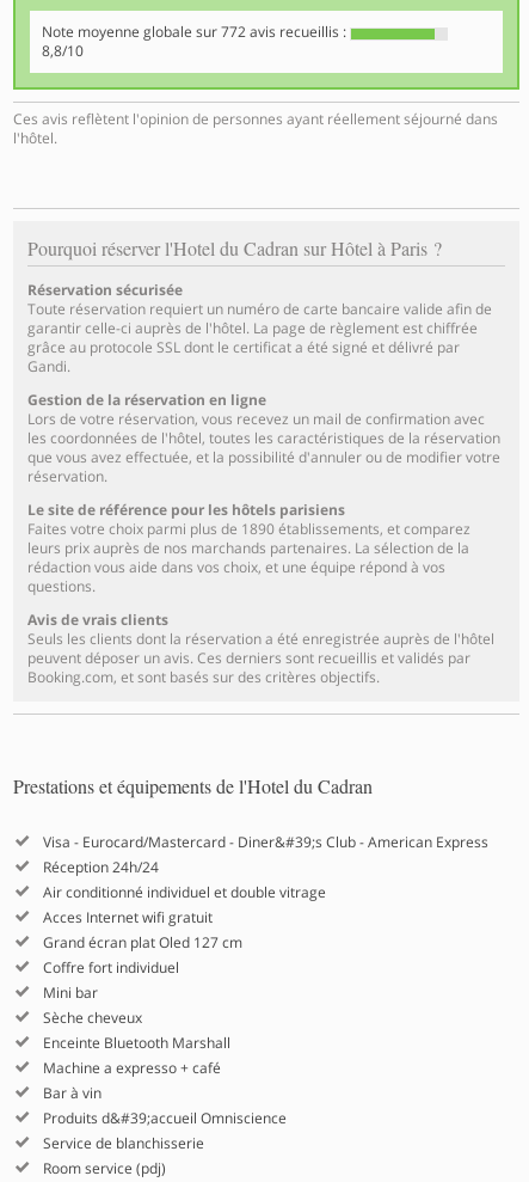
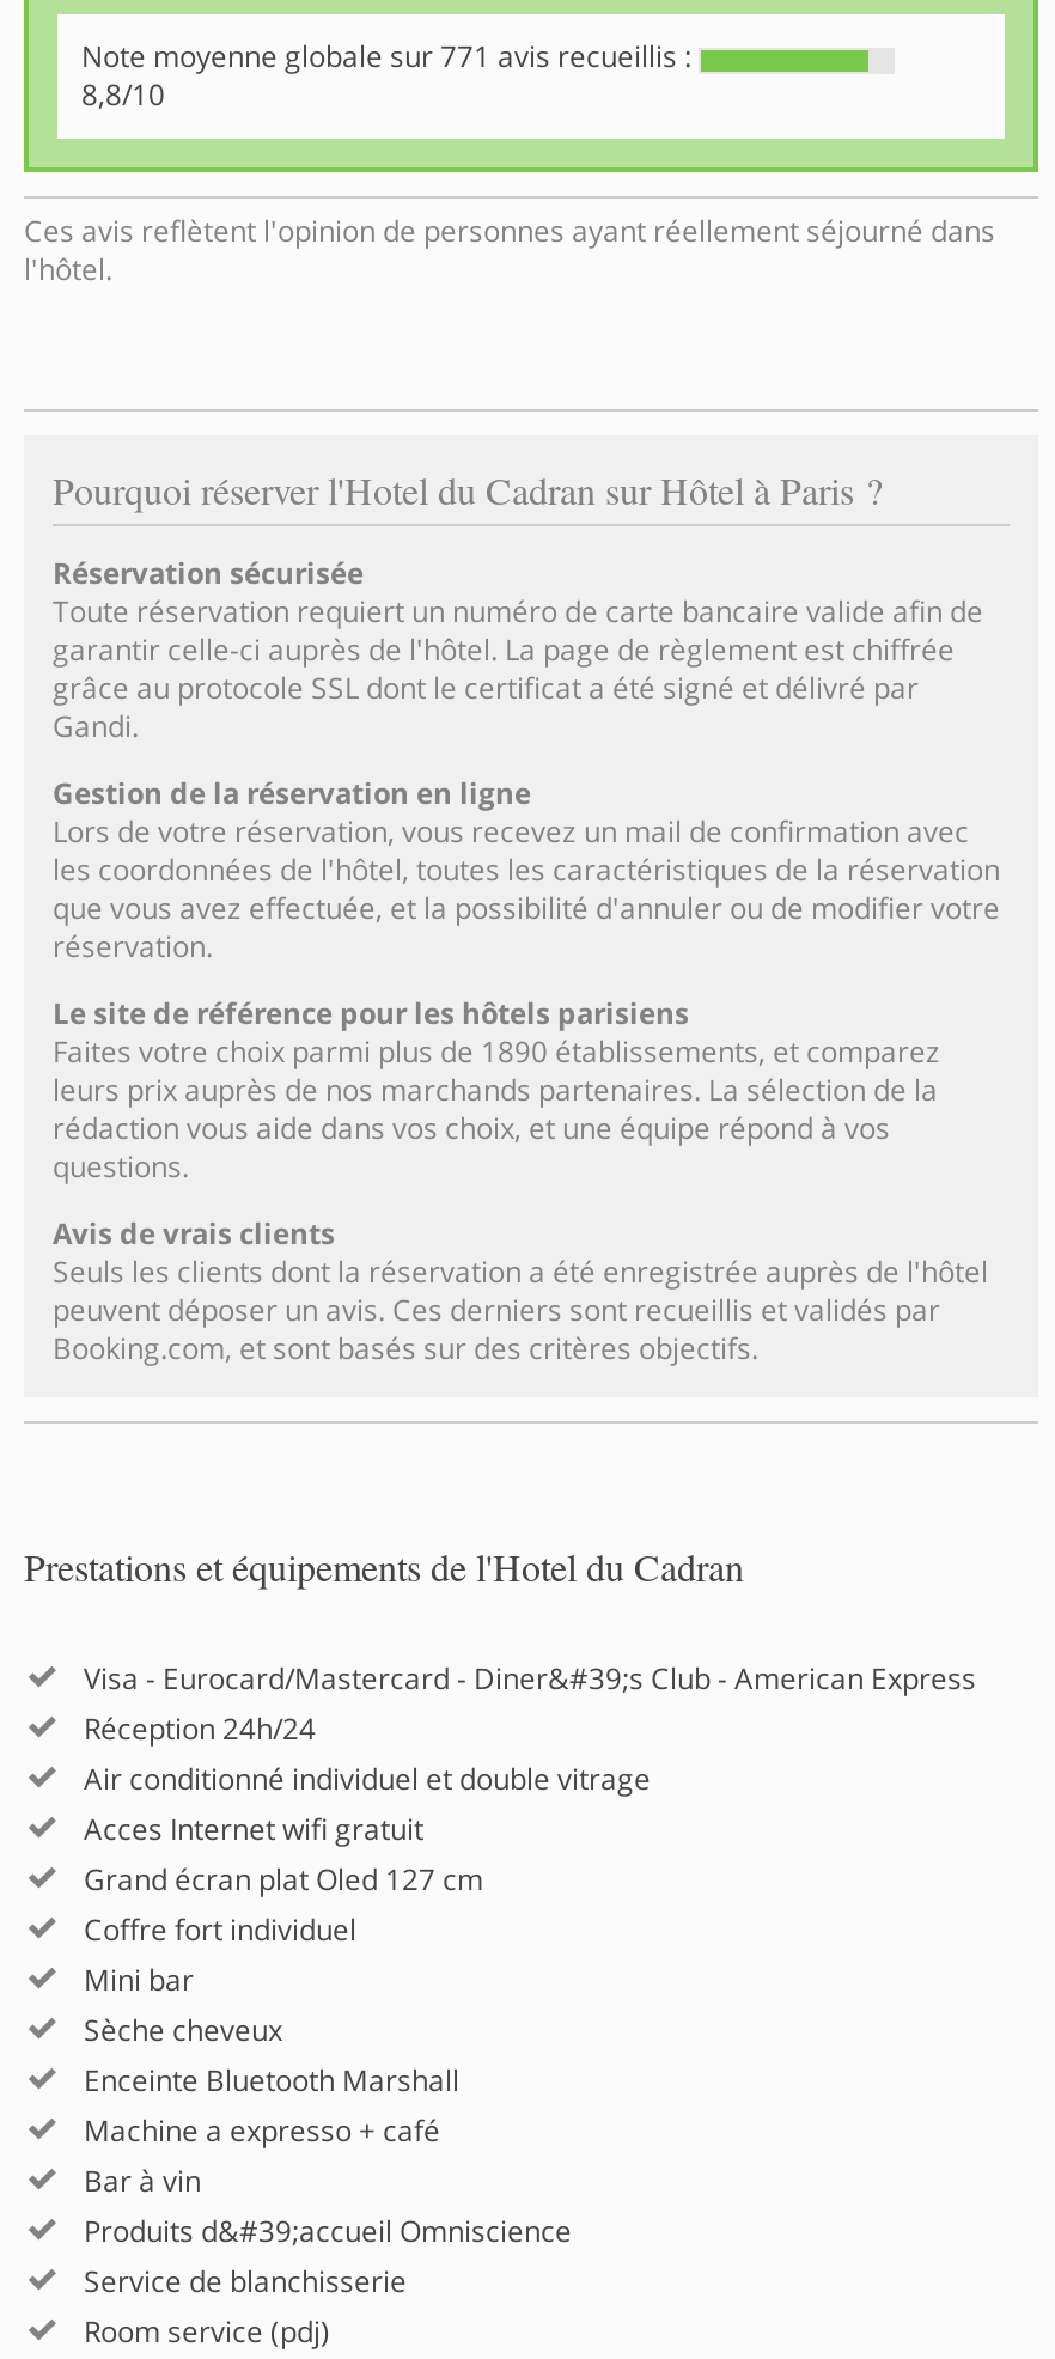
- Note moyenne globale sur 772 avis recueillis :
+ Note moyenne globale sur 771 avis recueillis :
